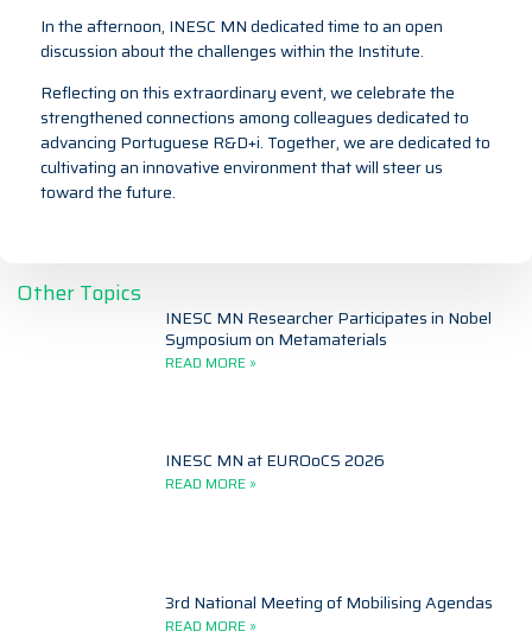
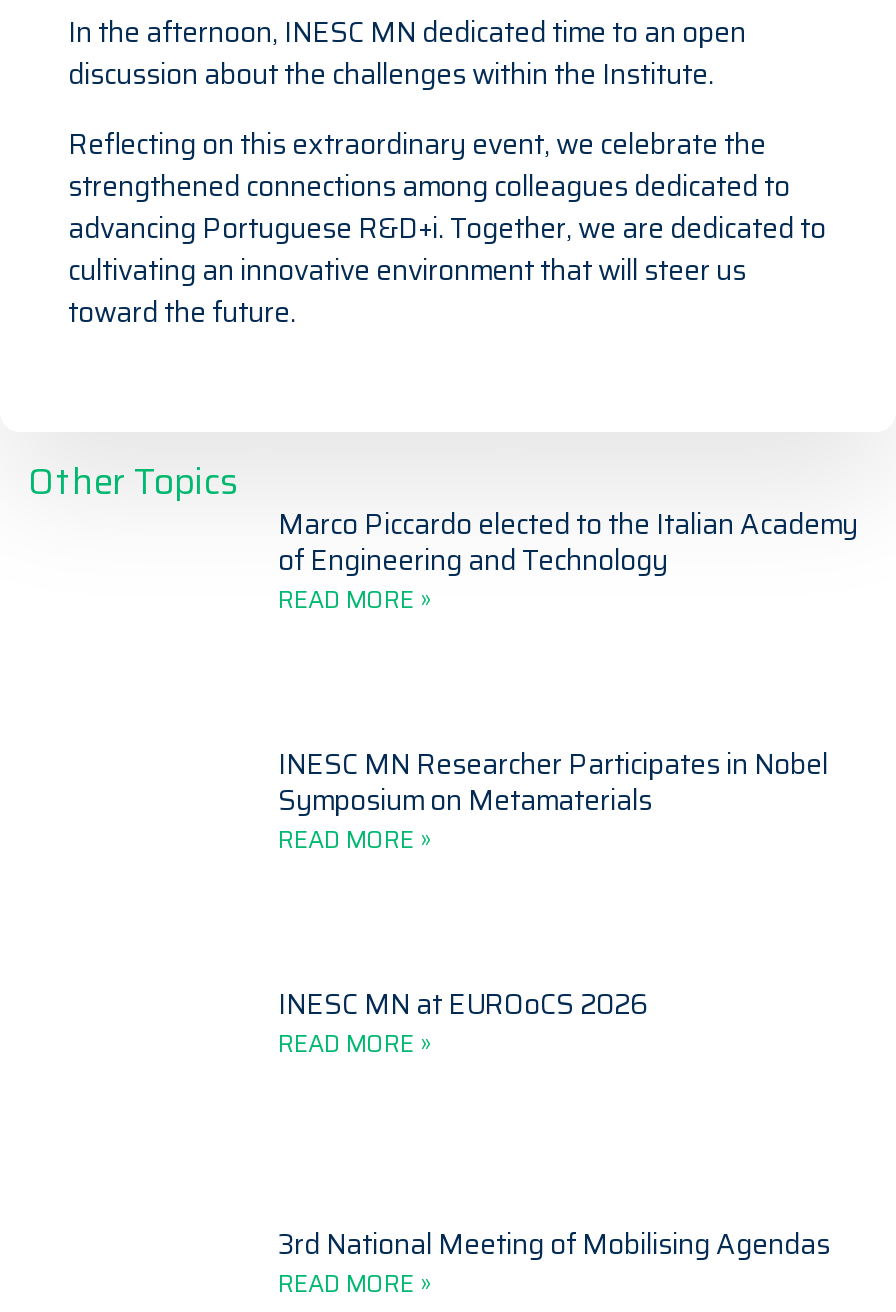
+ Marco Piccardo elected to the Italian Academy
+ of Engineering and Technology
+ READ MORE »
